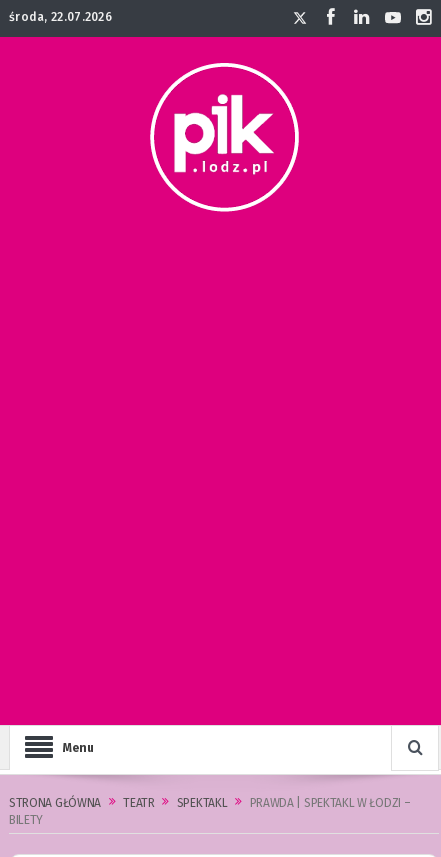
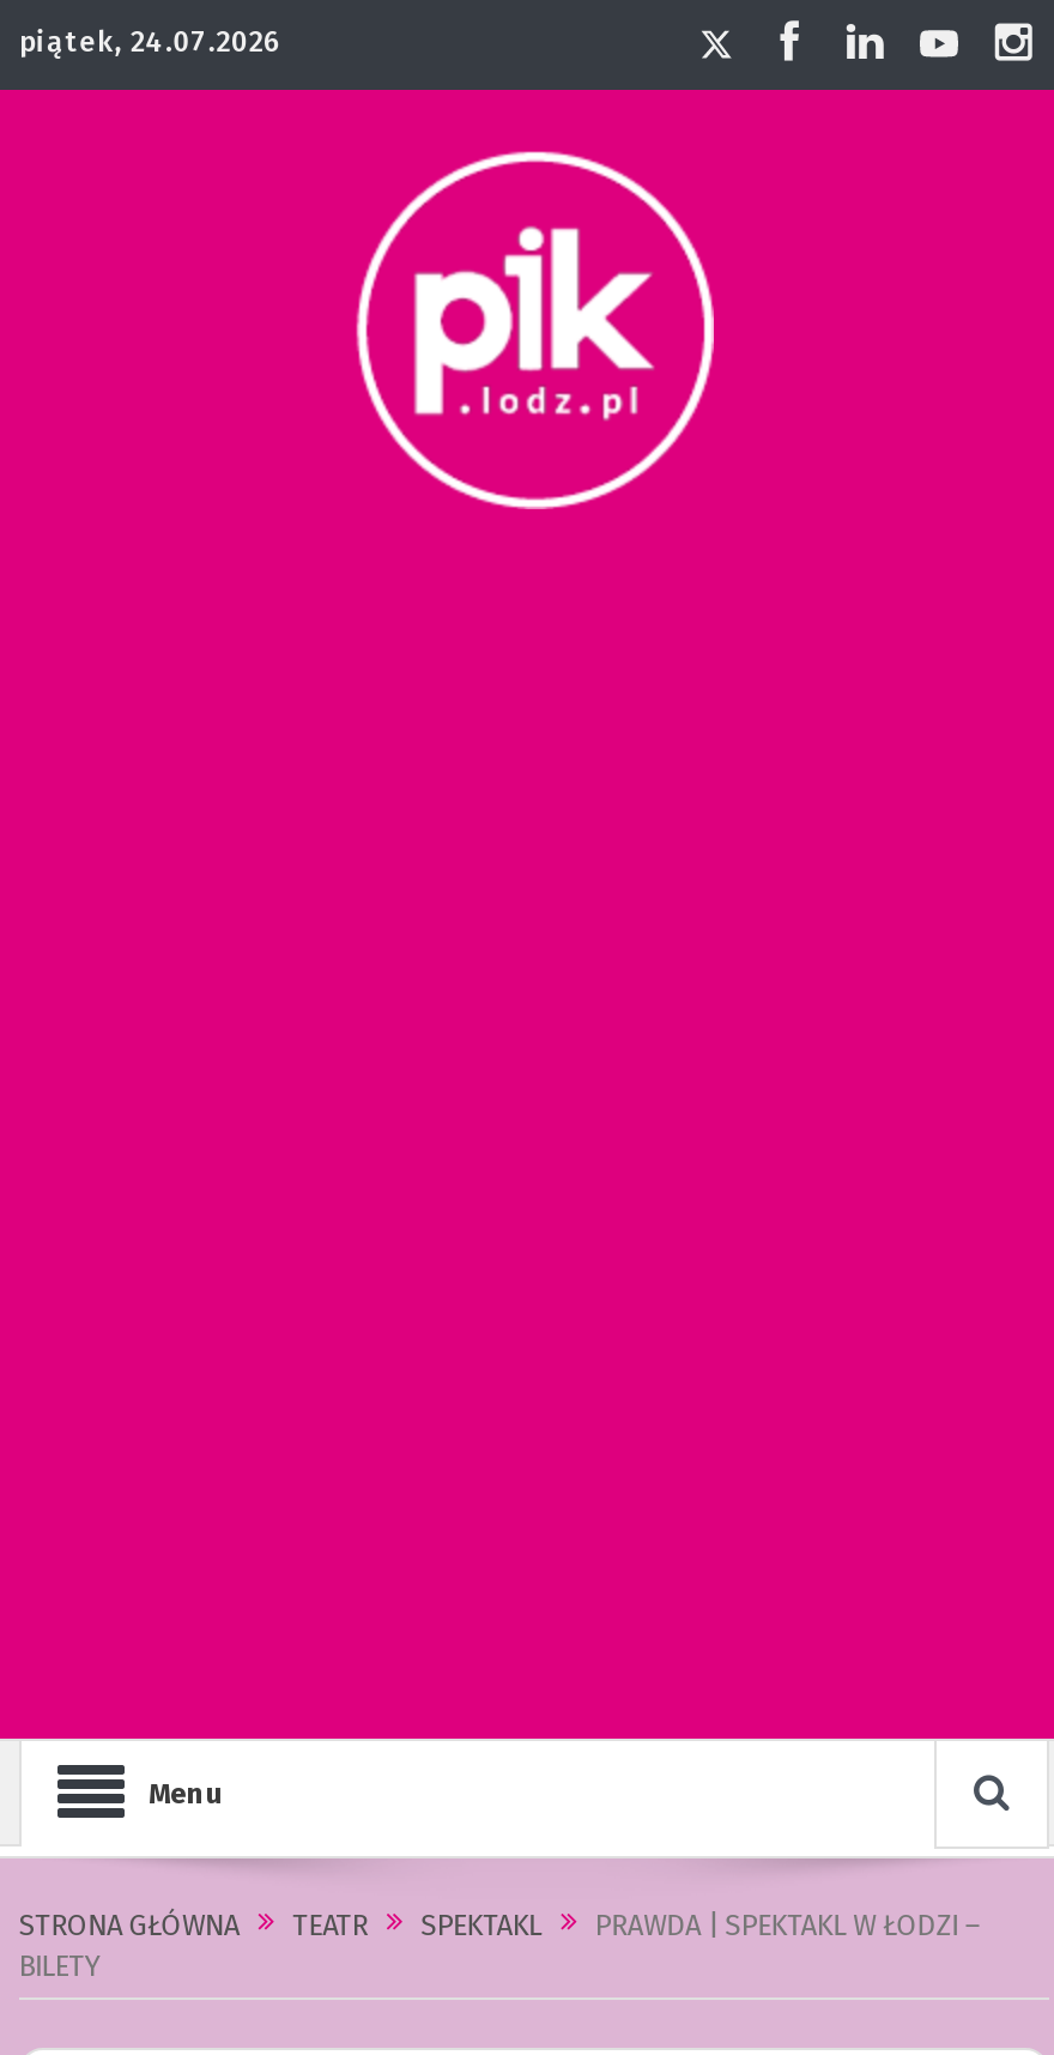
- środa, 22.07.2026
+ piątek, 24.07.2026
